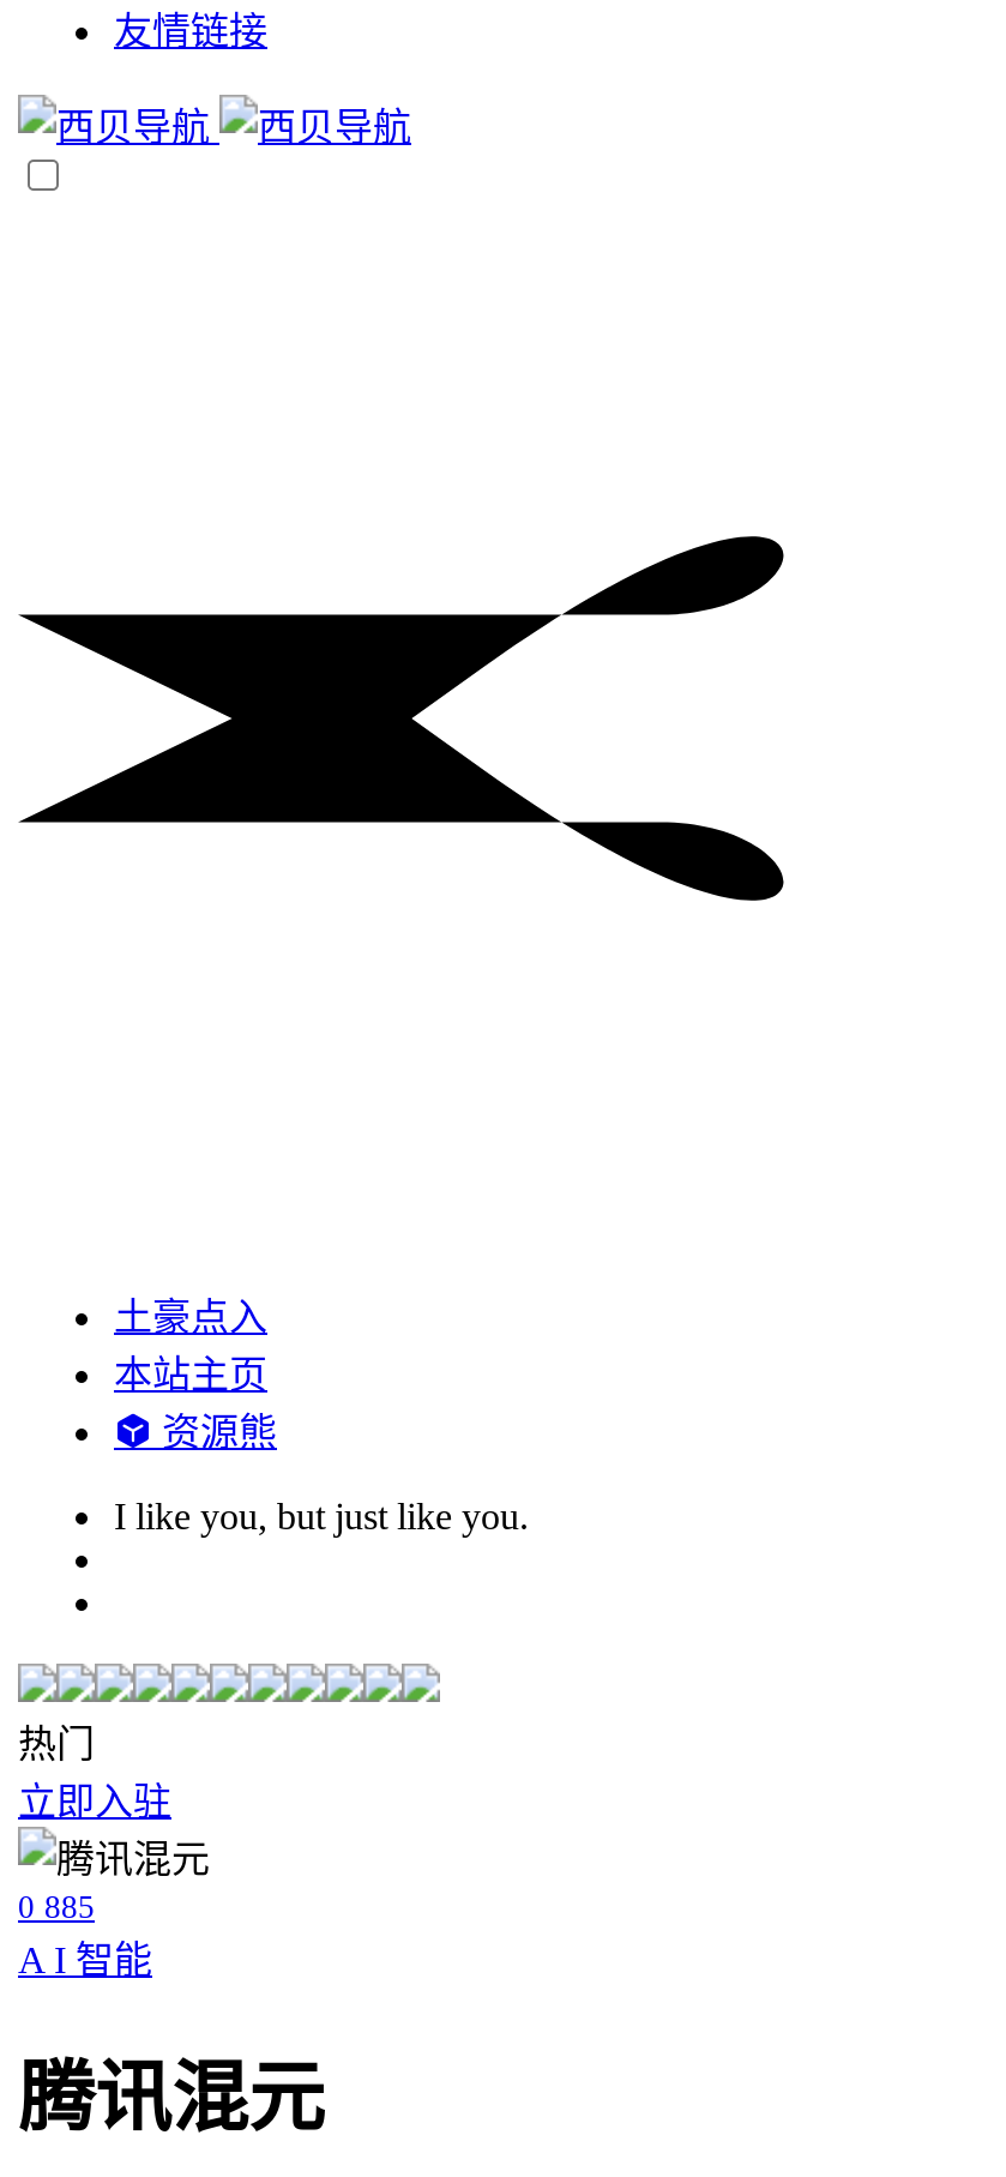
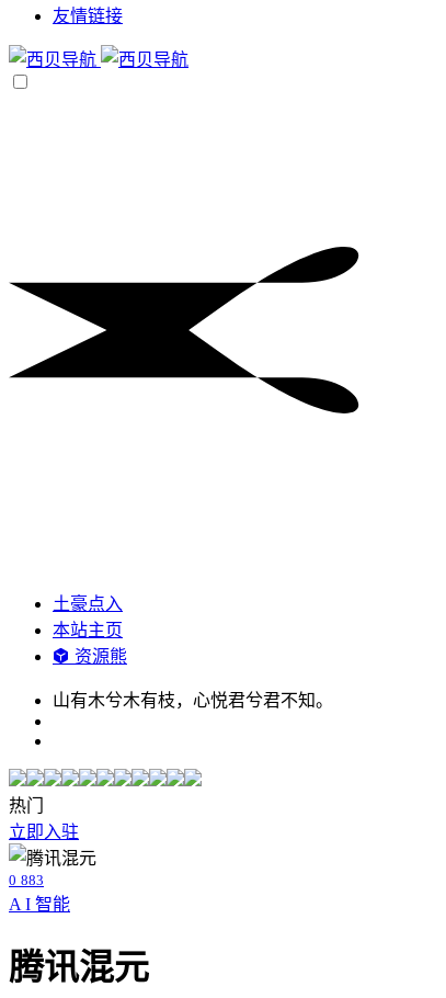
- I like you, but just like you.
+ 山有木兮木有枝，心悦君兮君不知。

- 0 885
+ 0 883
